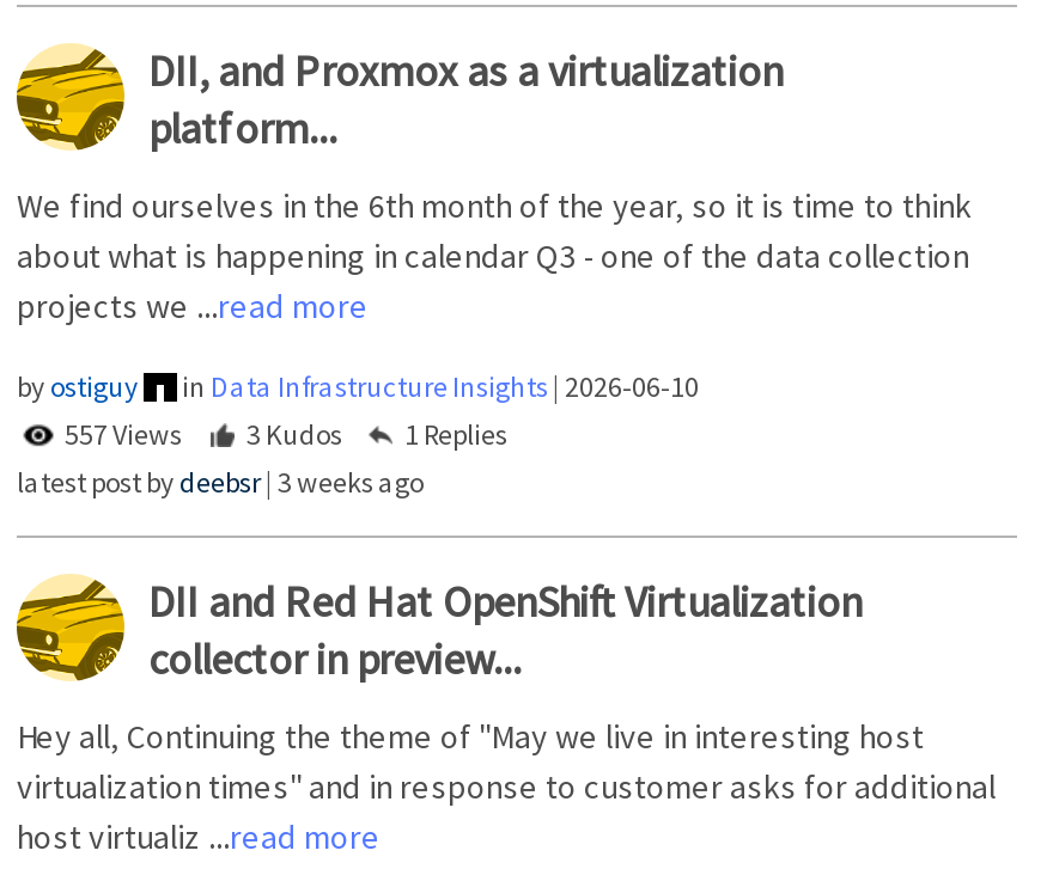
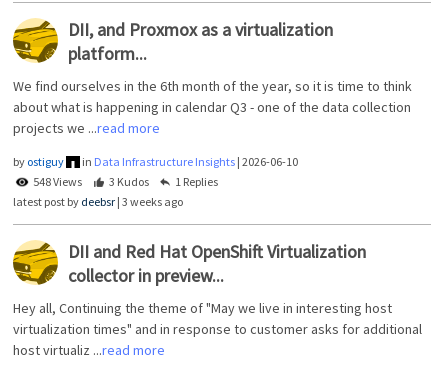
- 557 Views 3 Kudos 1 Replies
+ 548 Views 3 Kudos 1 Replies
